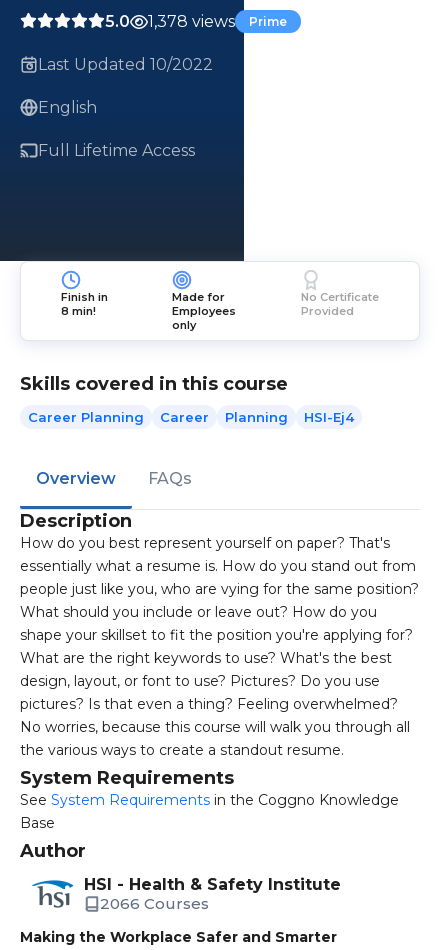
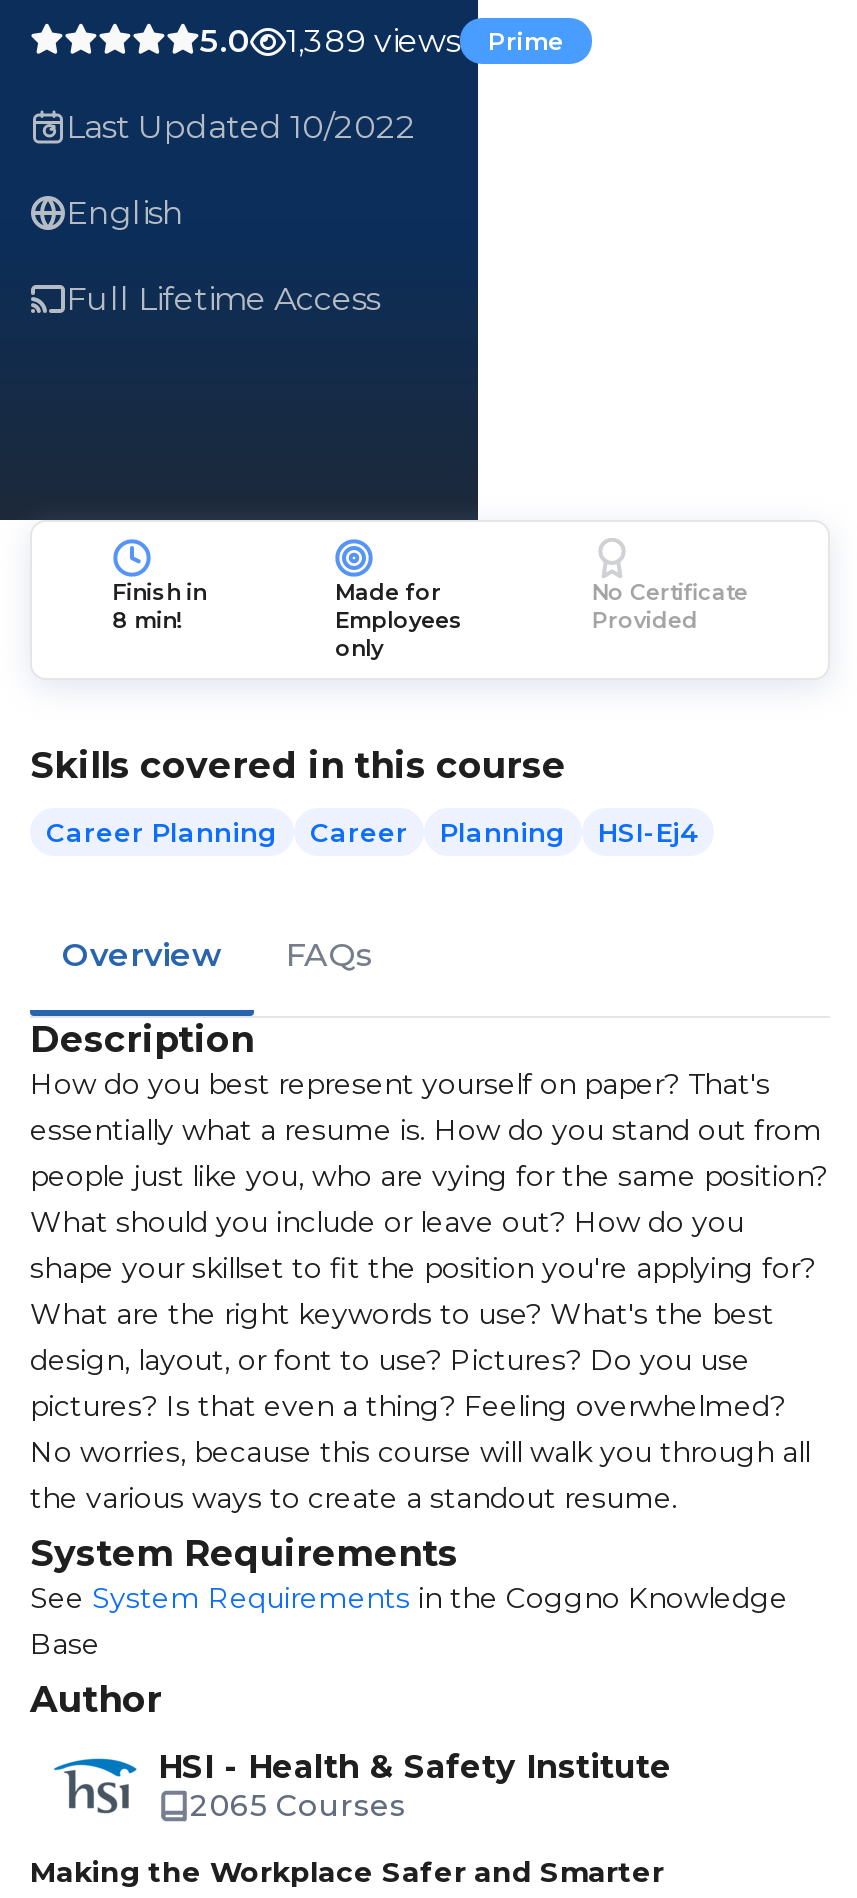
- 5.0 1,378 views Prime
+ 5.0 1,389 views Prime

- 2066 Courses
+ 2065 Courses
